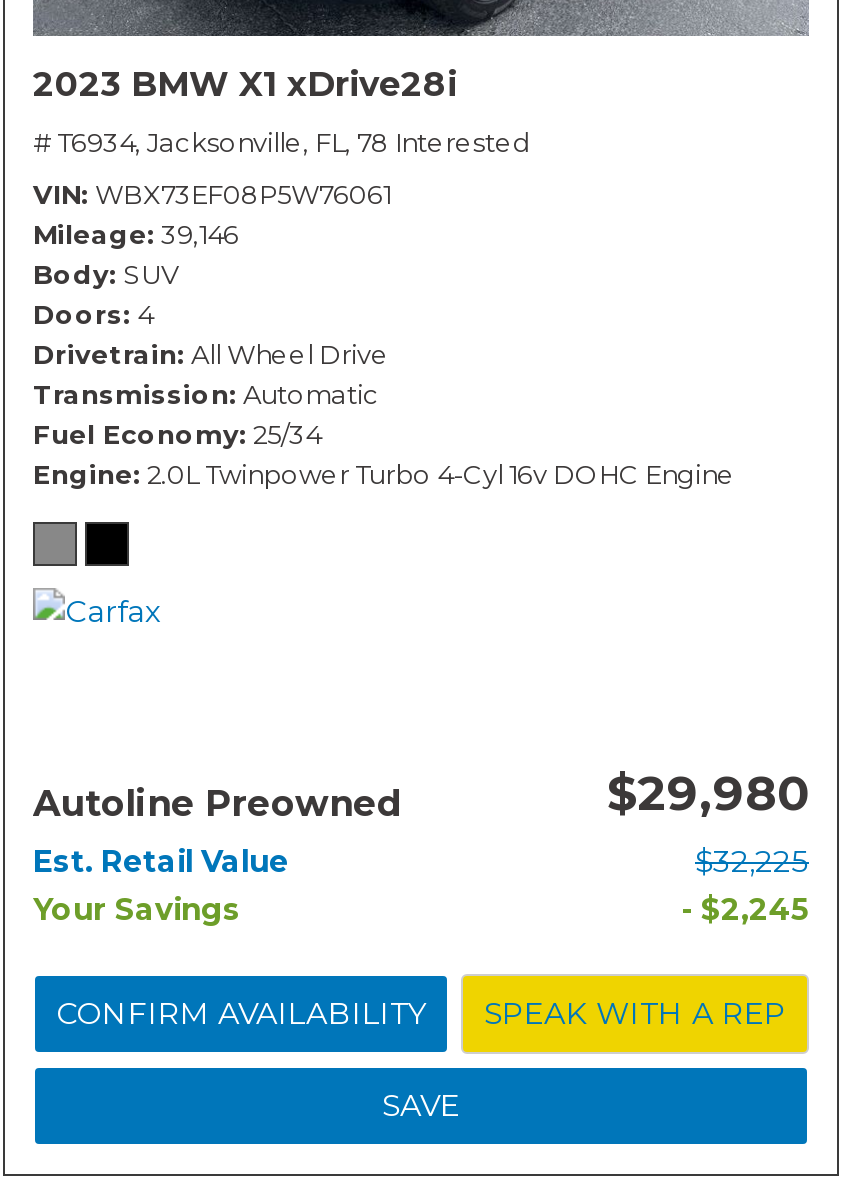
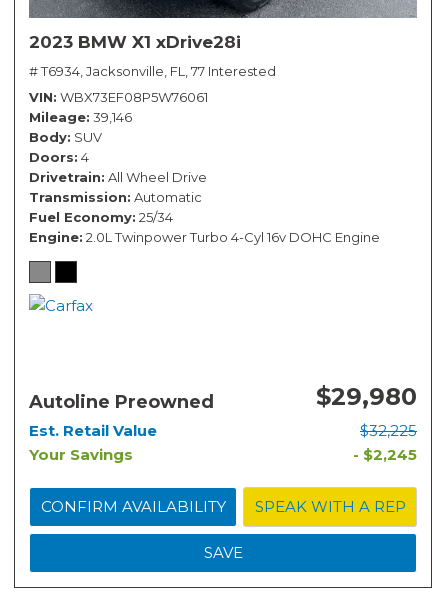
- # T6934, Jacksonville, FL, 78 Interested
+ # T6934, Jacksonville, FL, 77 Interested
